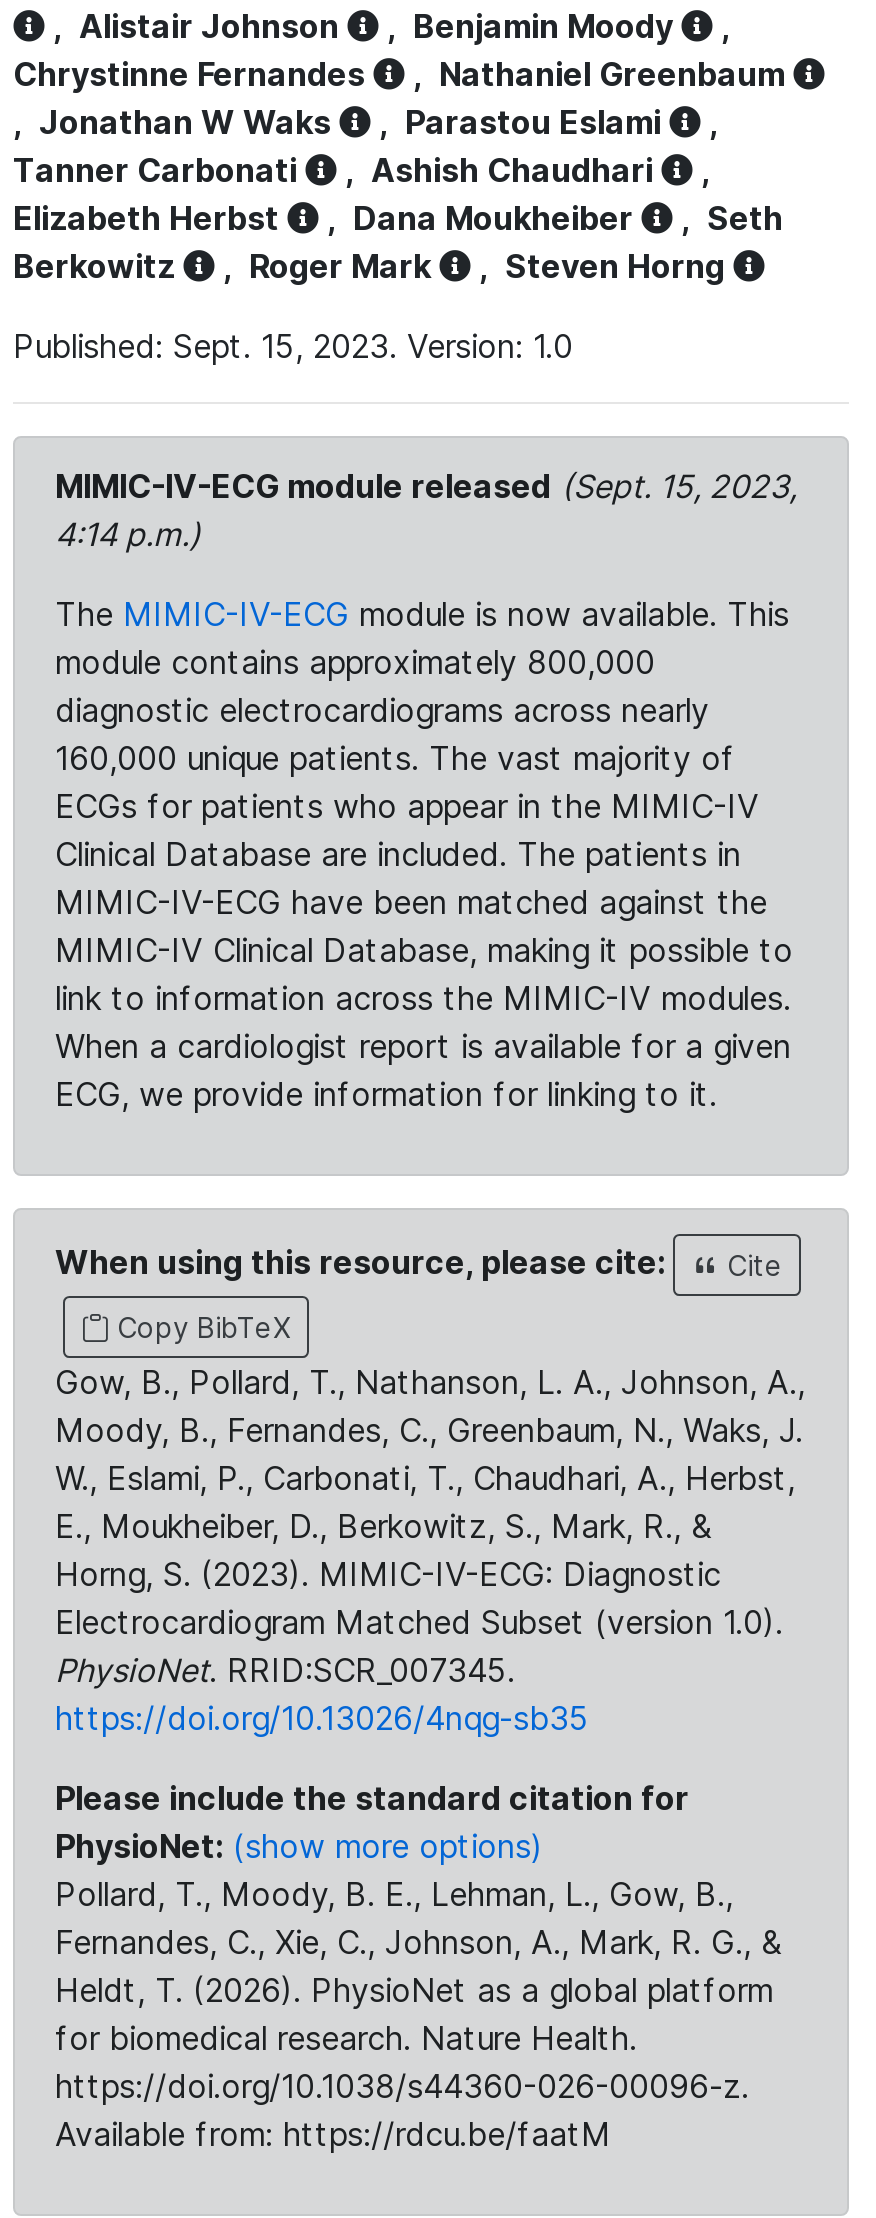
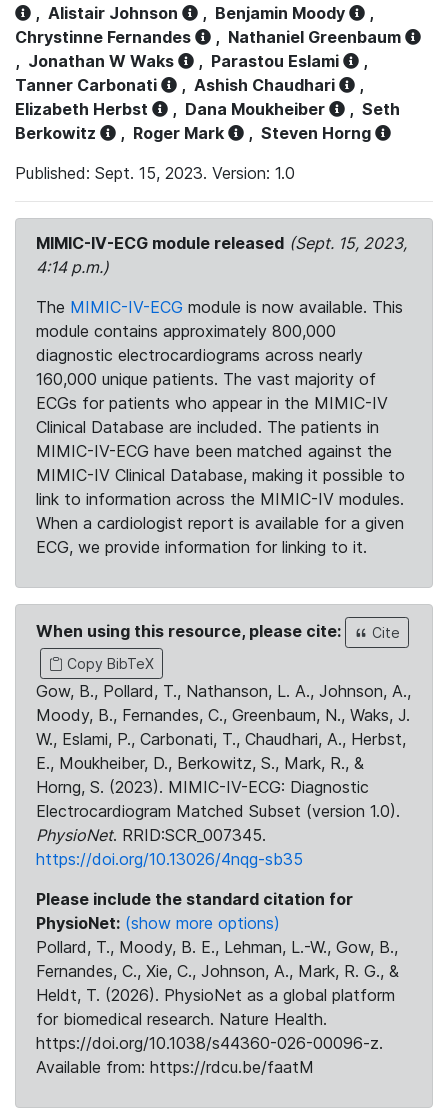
- Pollard, T., Moody, B. E., Lehman, L., Gow, B.,
+ Pollard, T., Moody, B. E., Lehman, L.-W., Gow, B.,
